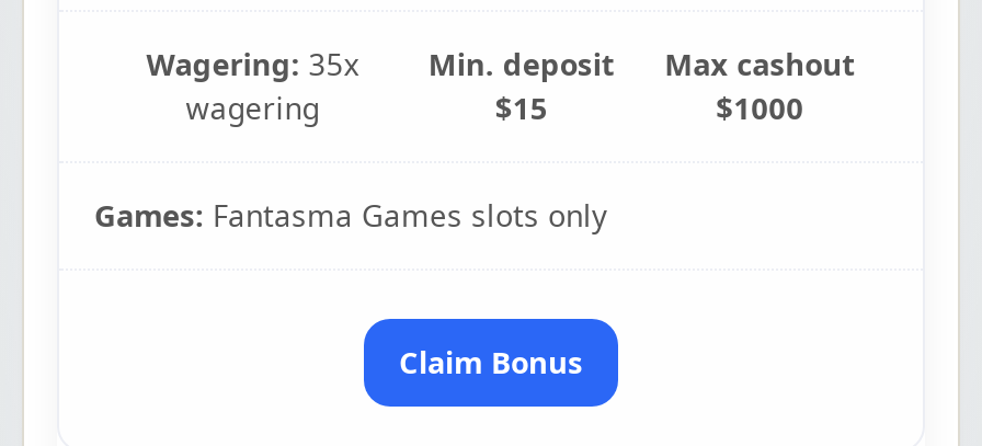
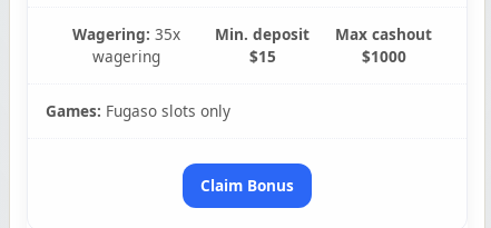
- Games: Fantasma Games slots only
+ Games: Fugaso slots only
